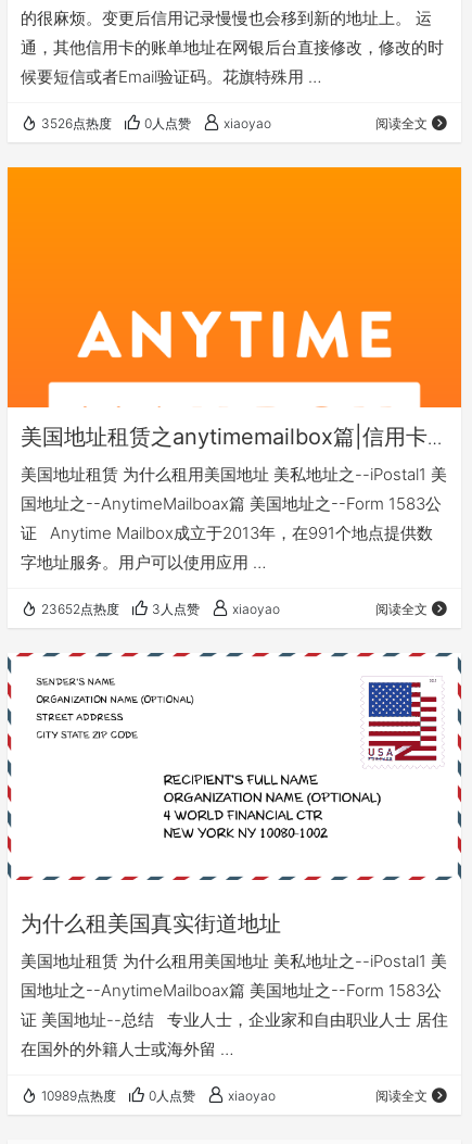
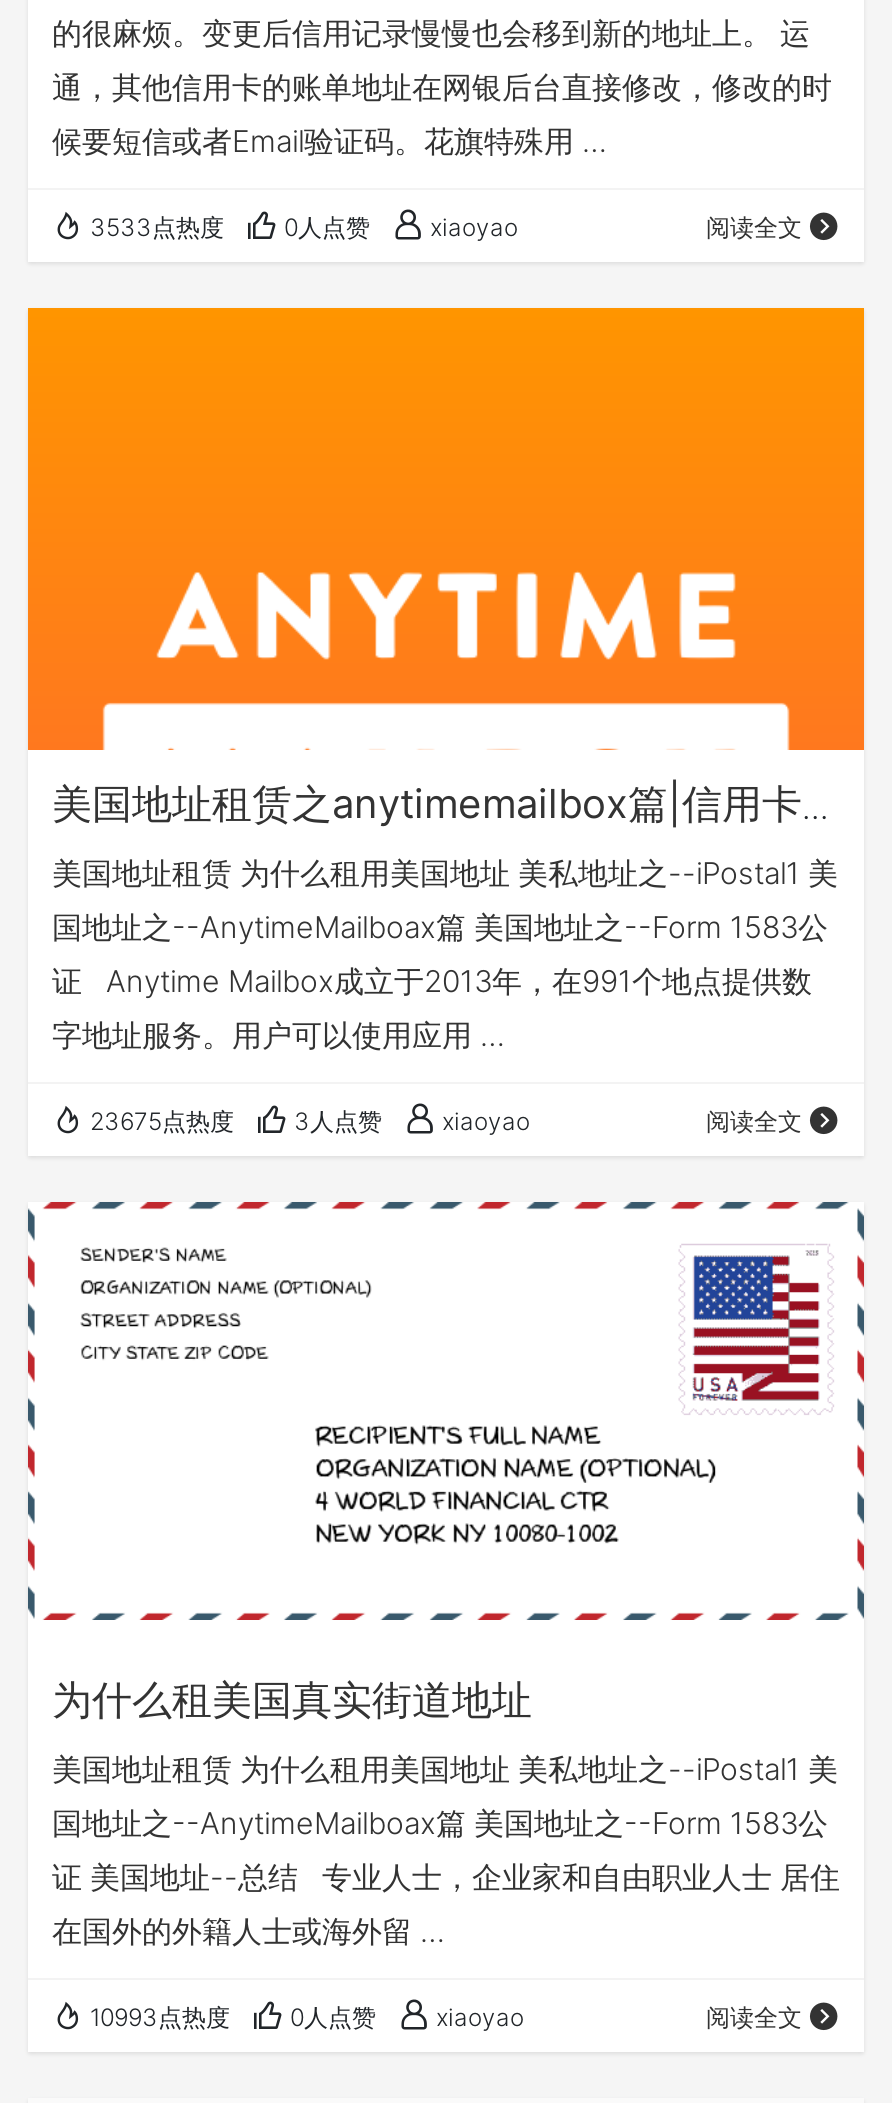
- 3526点热度 0人点赞 xiaoyao
+ 3533点热度 0人点赞 xiaoyao

- 23652点热度 3人点赞 xiaoyao
+ 23675点热度 3人点赞 xiaoyao

- 10989点热度 0人点赞 xiaoyao
+ 10993点热度 0人点赞 xiaoyao
